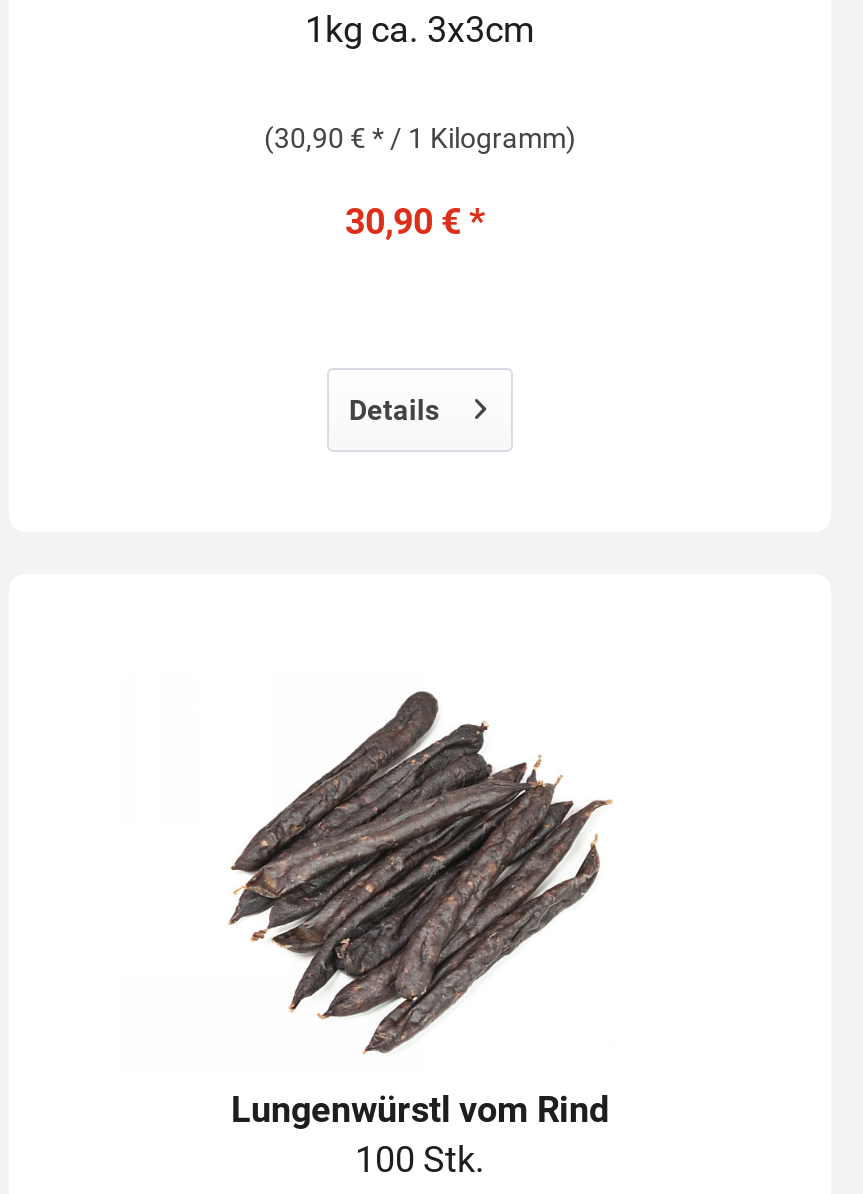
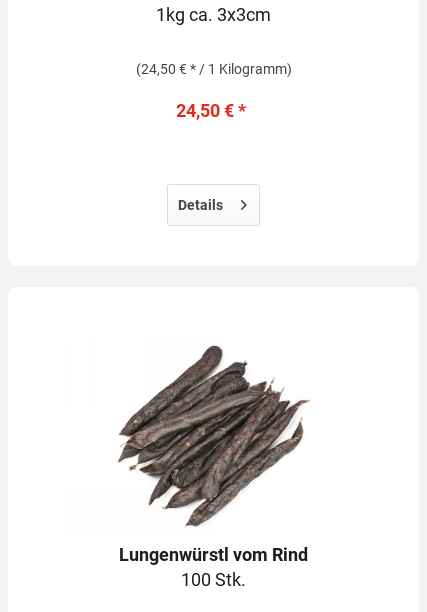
- (30,90 € * / 1 Kilogramm)
+ (24,50 € * / 1 Kilogramm)

- 30,90 € *
+ 24,50 € *
